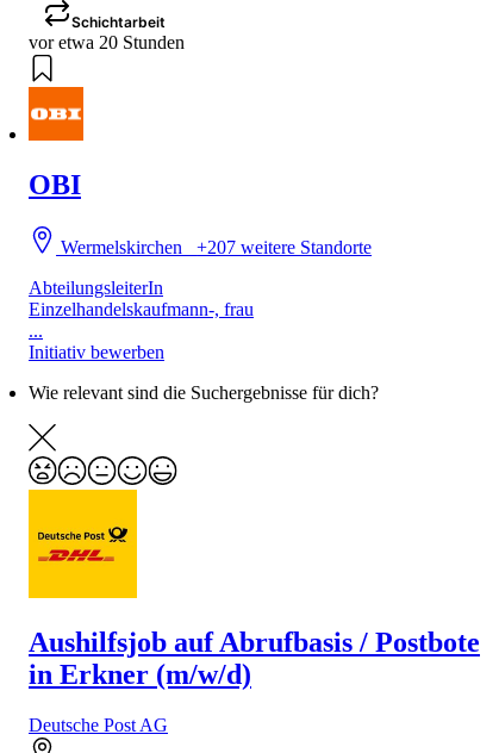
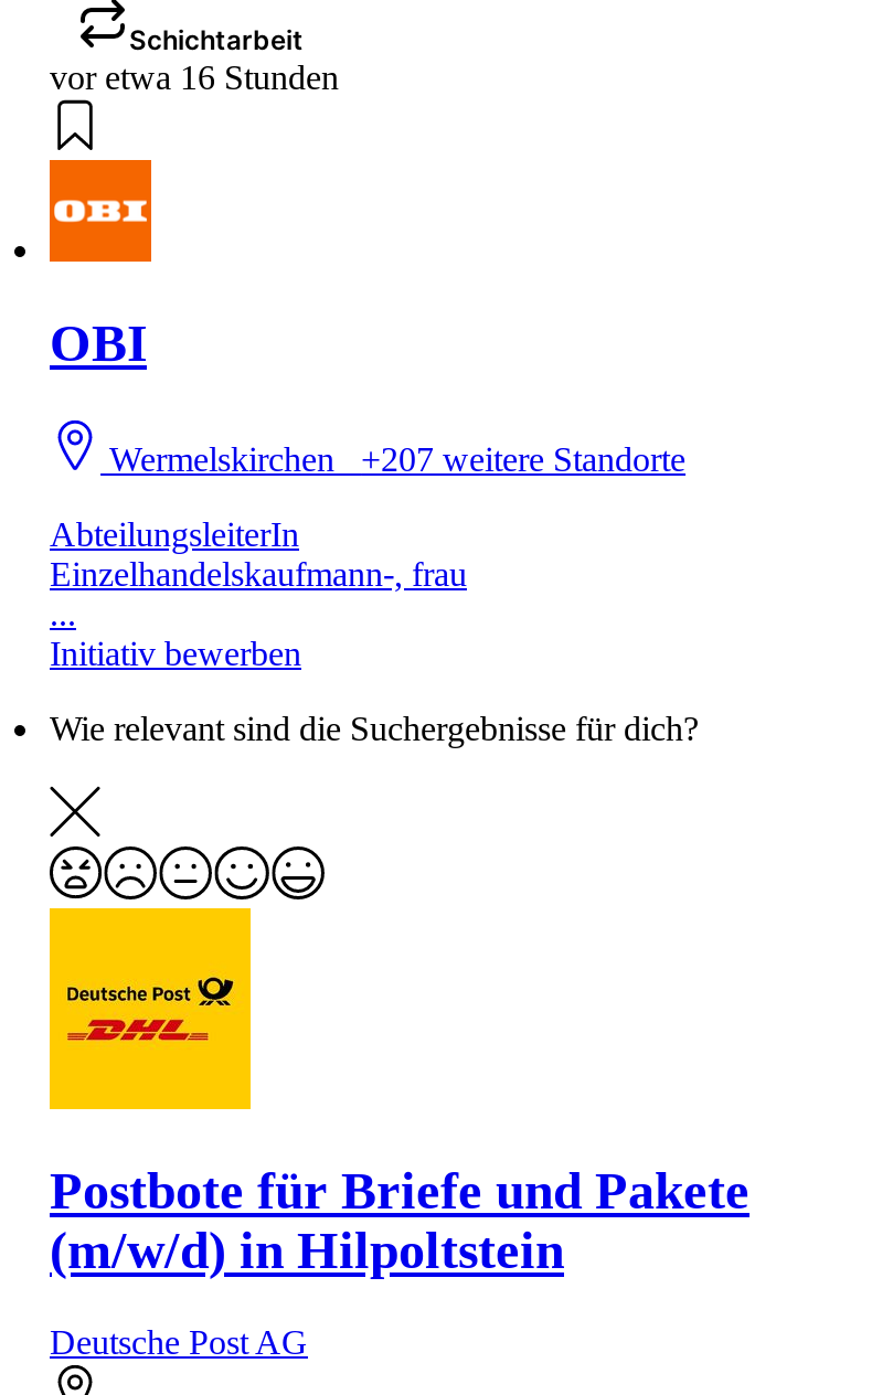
- vor etwa 20 Stunden
+ vor etwa 16 Stunden

- Aushilfsjob auf Abrufbasis / Postbote
- in Erkner (m/w/d)
+ Postbote für Briefe und Pakete
+ (m/w/d) in Hilpoltstein
